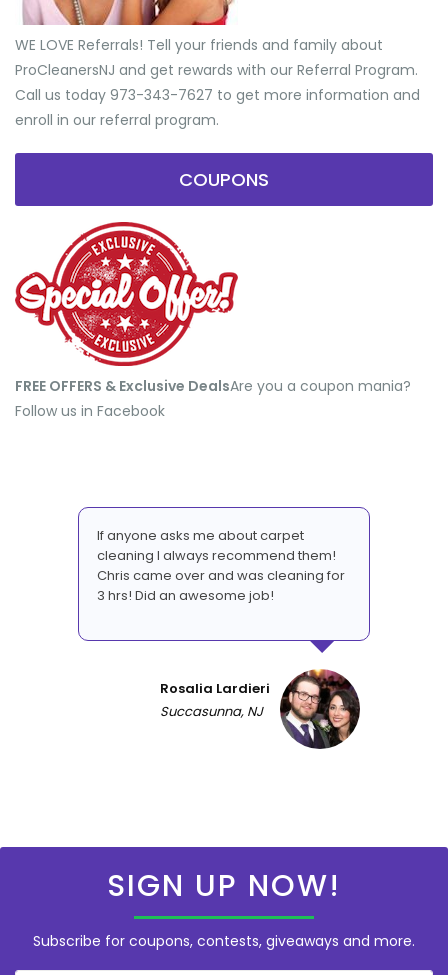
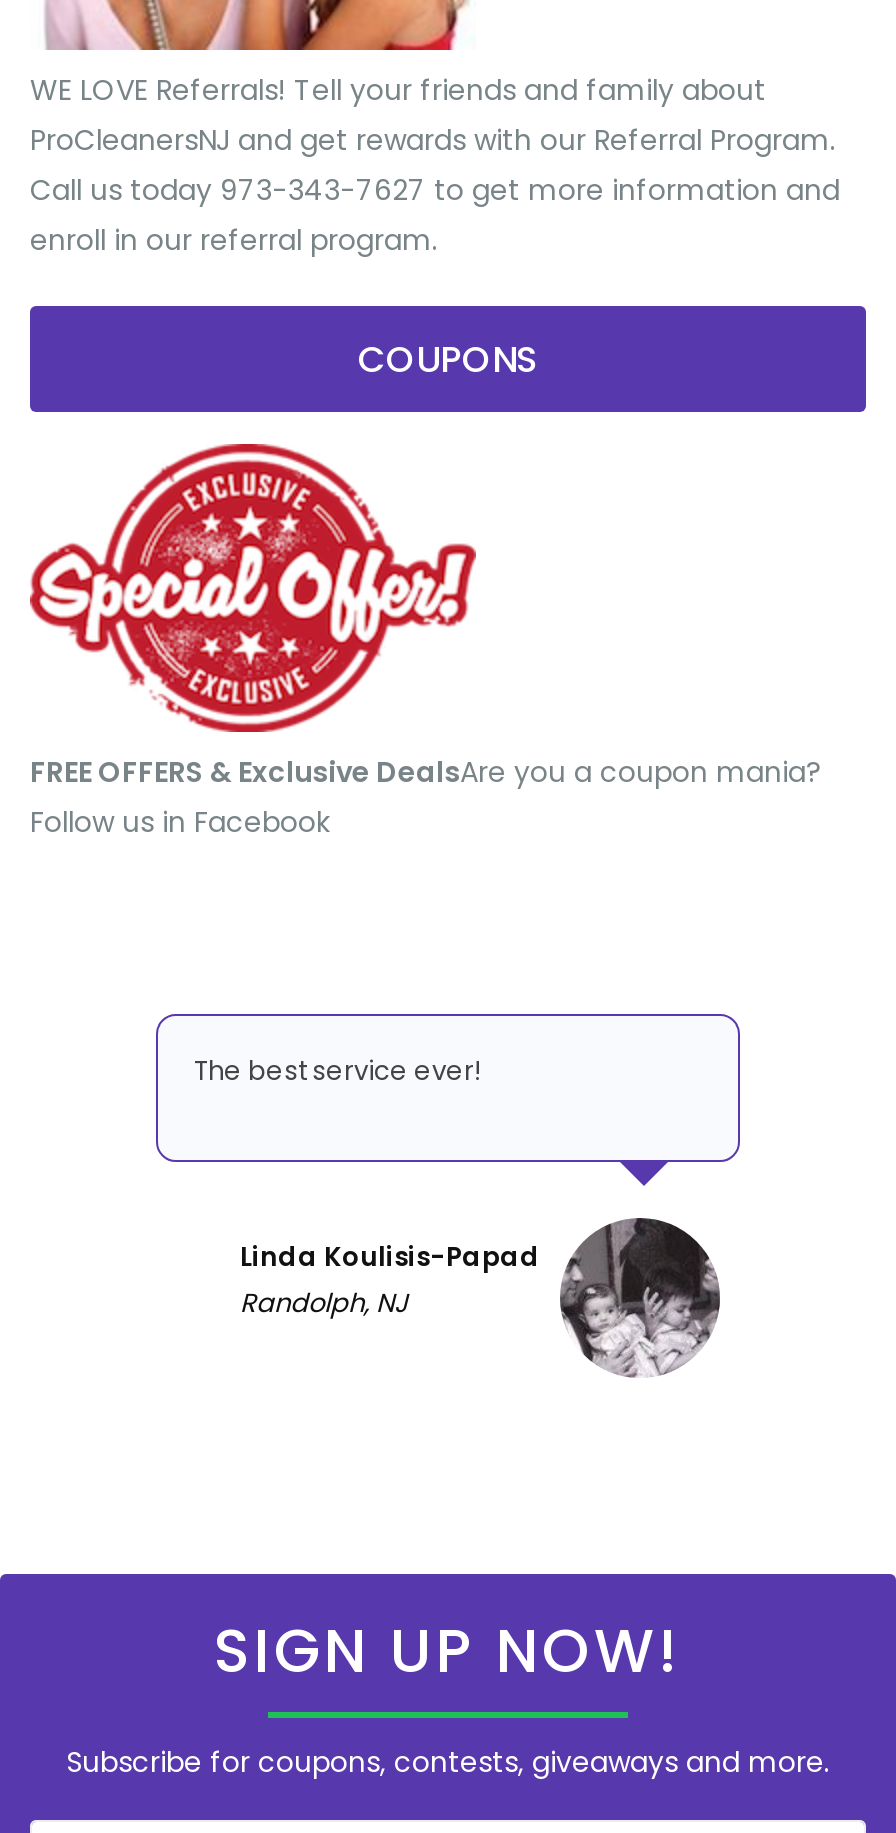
- If anyone asks me about carpet
- cleaning I always recommend them!
- Chris came over and was cleaning for
- 3 hrs! Did an awesome job!
+ The best service ever!

- [image]
- Rosalia Lardieri
- Succasunna, NJ
+ [image]
+ Linda Koulisis-Papad
+ Randolph, NJ
